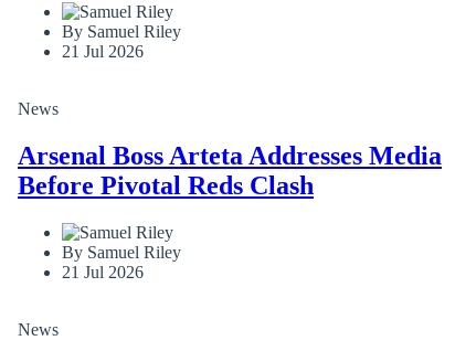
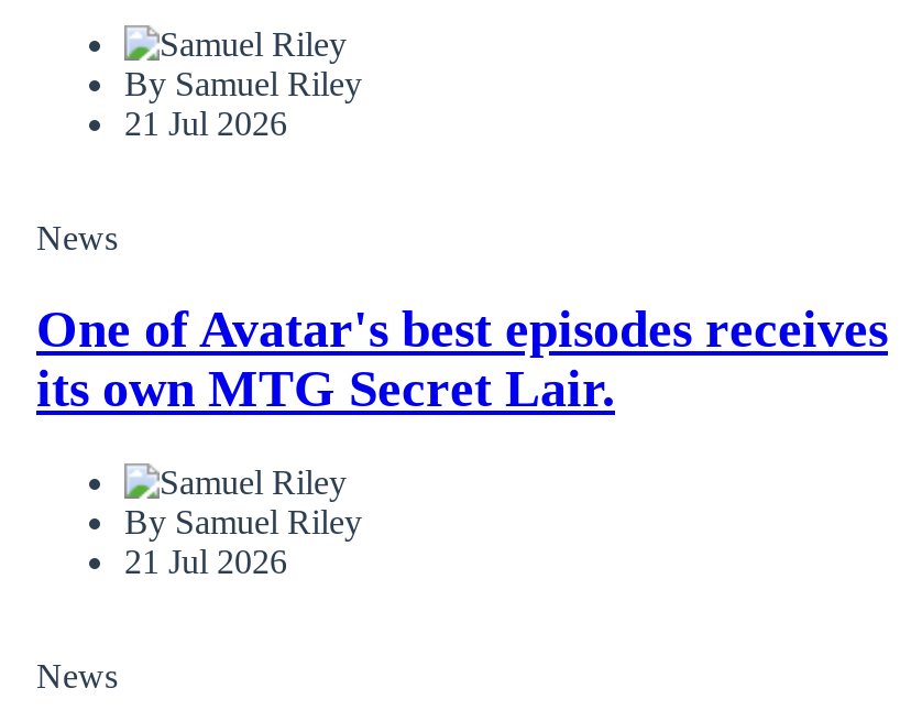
- Arsenal Boss Arteta Addresses Media
- Before Pivotal Reds Clash
+ One of Avatar's best episodes receives
+ its own MTG Secret Lair.
